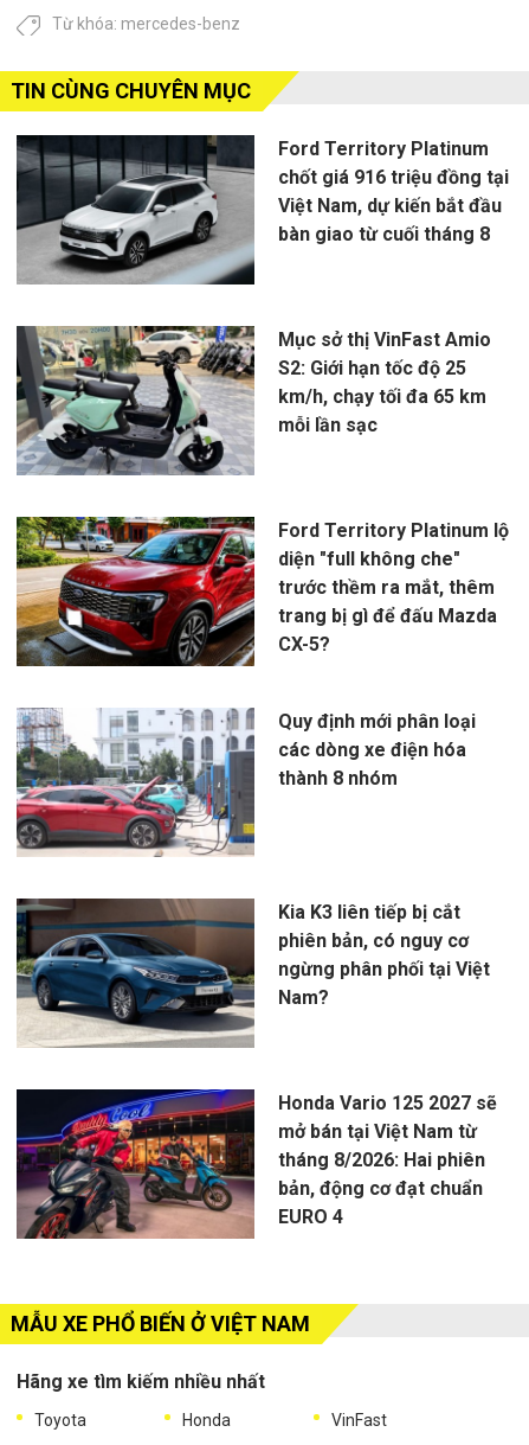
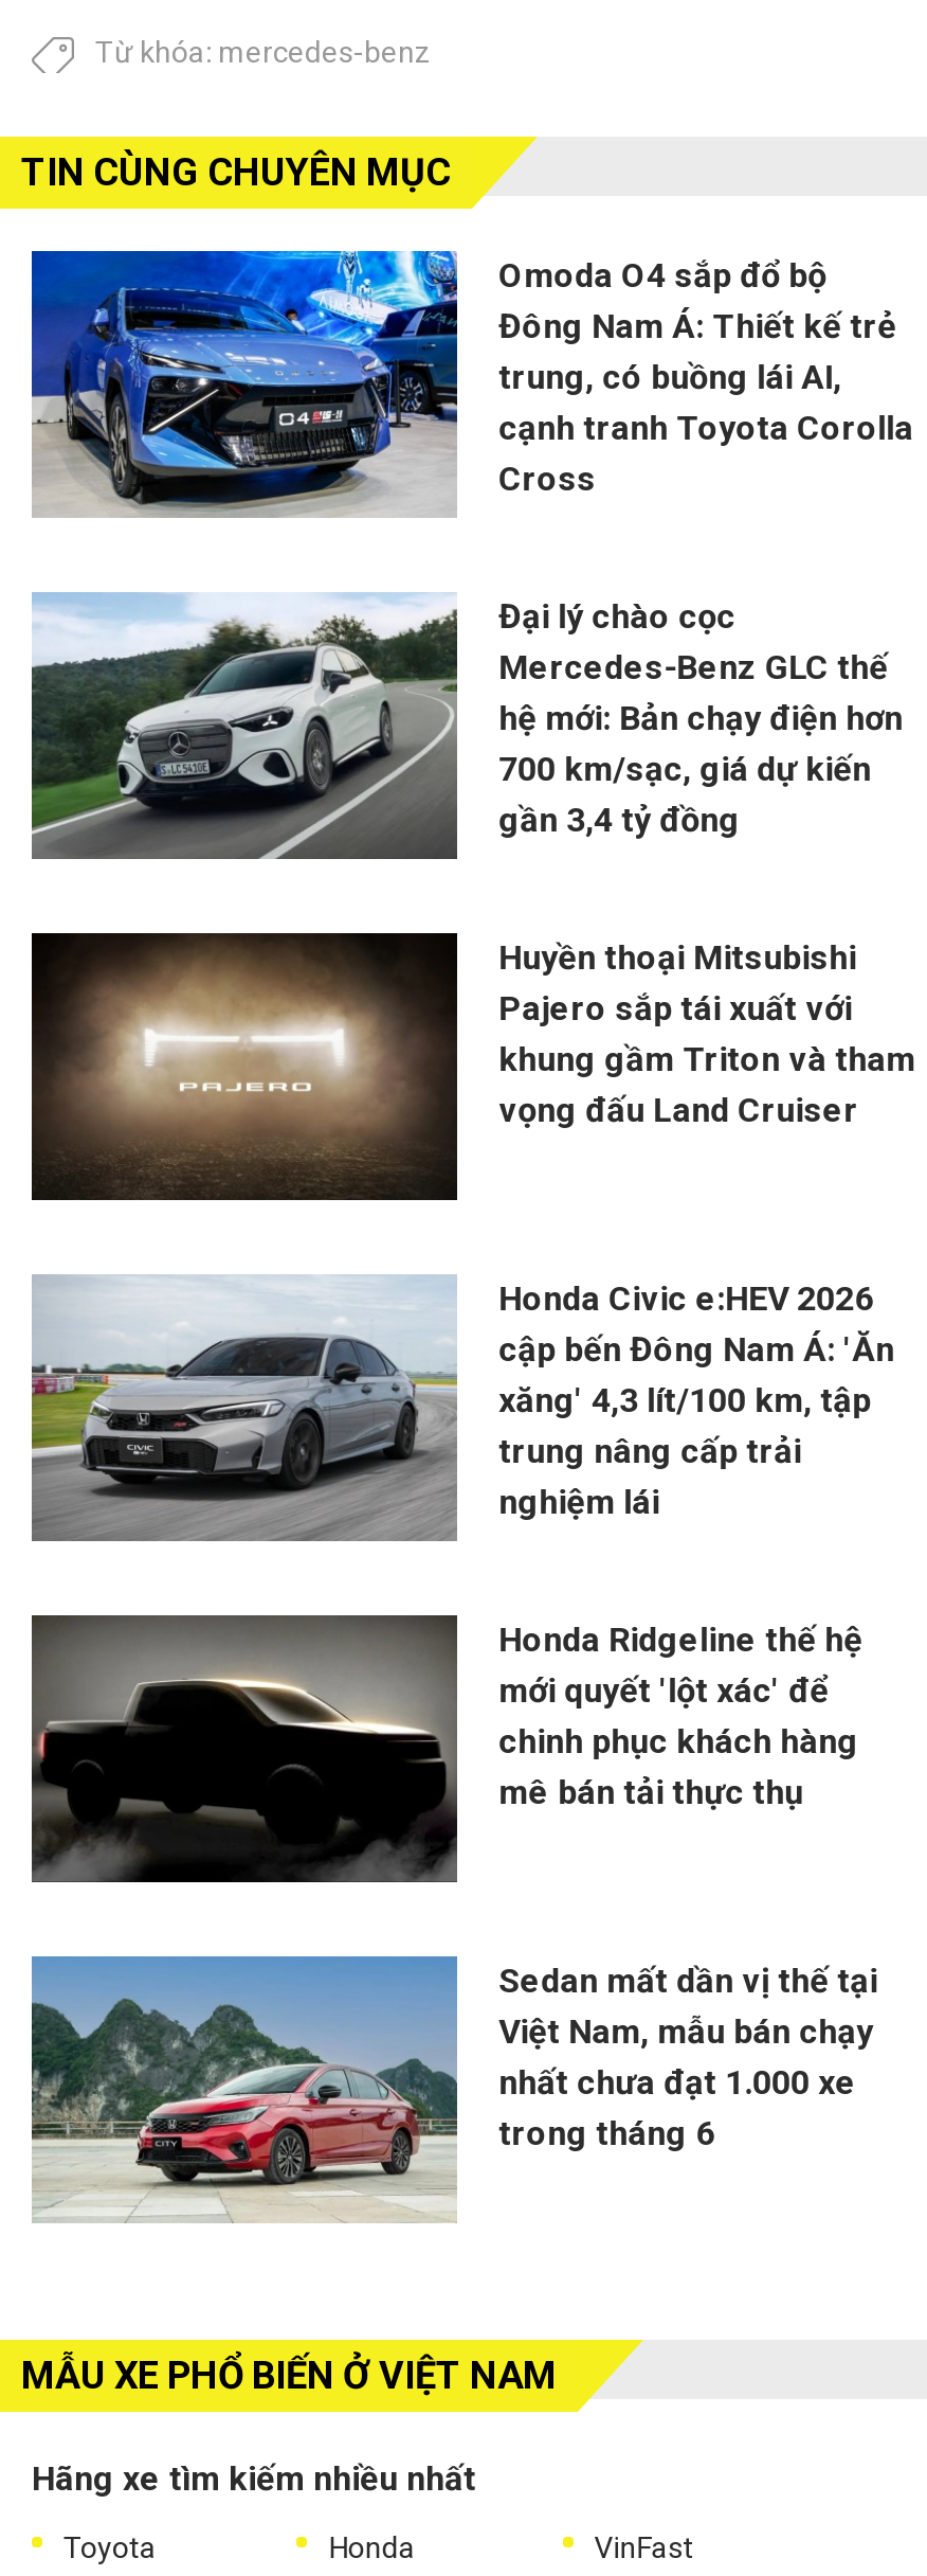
- [image]
- Ford Territory Platinum
- chốt giá 916 triệu đồng tại
- Việt Nam, dự kiến bắt đầu
- bàn giao từ cuối tháng 8
+ [image]
+ Omoda O4 sắp đổ bộ
+ Đông Nam Á: Thiết kế trẻ
+ trung, có buồng lái AI,
+ cạnh tranh Toyota Corolla
+ Cross

- [image]
- Mục sở thị VinFast Amio
- S2: Giới hạn tốc độ 25
- km/h, chạy tối đa 65 km
- mỗi lần sạc
+ [image]
+ Đại lý chào cọc
+ Mercedes-Benz GLC thế
+ hệ mới: Bản chạy điện hơn
+ 700 km/sạc, giá dự kiến
+ gần 3,4 tỷ đồng

- [image]
- Ford Territory Platinum lộ
- diện "full không che"
- trước thềm ra mắt, thêm
- trang bị gì để đấu Mazda
- CX-5?
+ [image]
+ Huyền thoại Mitsubishi
+ Pajero sắp tái xuất với
+ khung gầm Triton và tham
+ vọng đấu Land Cruiser

- [image]
- Quy định mới phân loại
- các dòng xe điện hóa
- thành 8 nhóm
+ [image]
+ Honda Civic e:HEV 2026
+ cập bến Đông Nam Á: 'Ăn
+ xăng' 4,3 lít/100 km, tập
+ trung nâng cấp trải
+ nghiệm lái

- [image]
- Kia K3 liên tiếp bị cắt
- phiên bản, có nguy cơ
- ngừng phân phối tại Việt
- Nam?
+ [image]
+ Honda Ridgeline thế hệ
+ mới quyết 'lột xác' để
+ chinh phục khách hàng
+ mê bán tải thực thụ

- [image]
- Honda Vario 125 2027 sẽ
- mở bán tại Việt Nam từ
- tháng 8/2026: Hai phiên
- bản, động cơ đạt chuẩn
- EURO 4
+ [image]
+ Sedan mất dần vị thế tại
+ Việt Nam, mẫu bán chạy
+ nhất chưa đạt 1.000 xe
+ trong tháng 6
